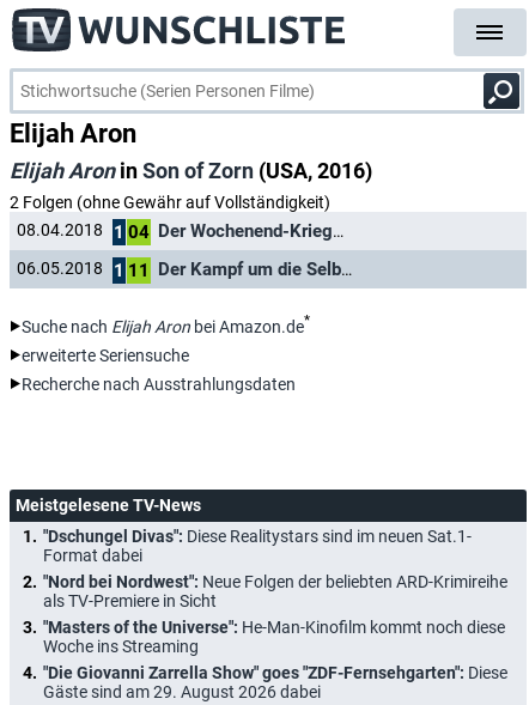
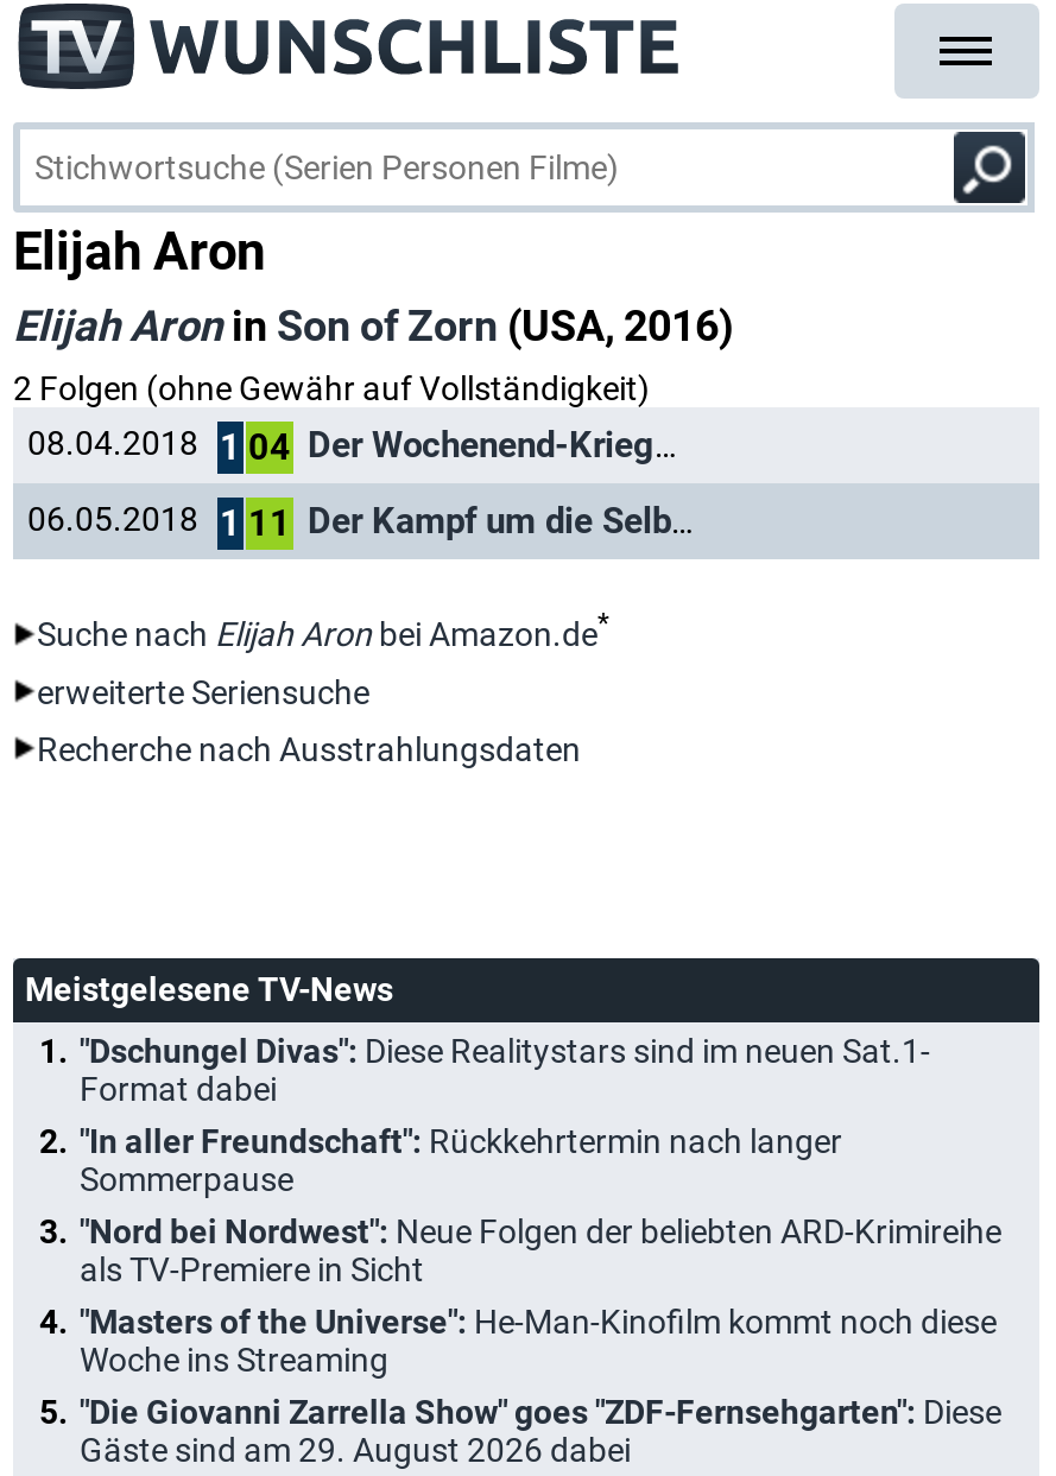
+ "In aller Freundschaft": Rückkehrtermin nach langer
+ Sommerpause
